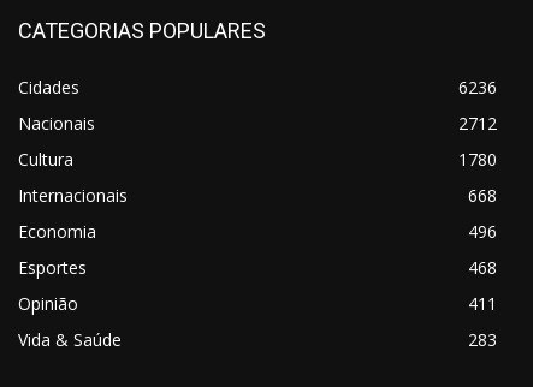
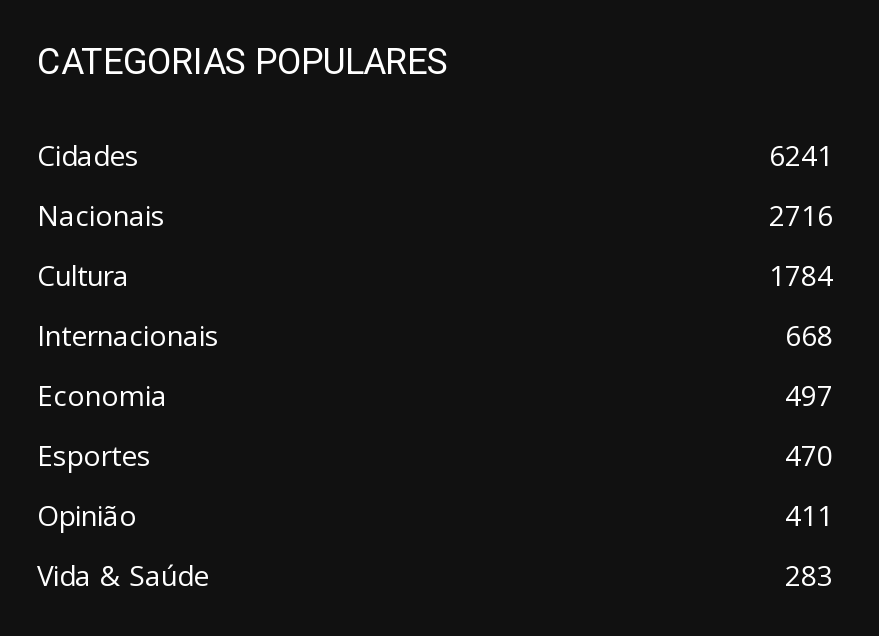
- 6236
+ 6241

- 2712
+ 2716

- 1780
+ 1784

- 496
+ 497

- 468
+ 470
